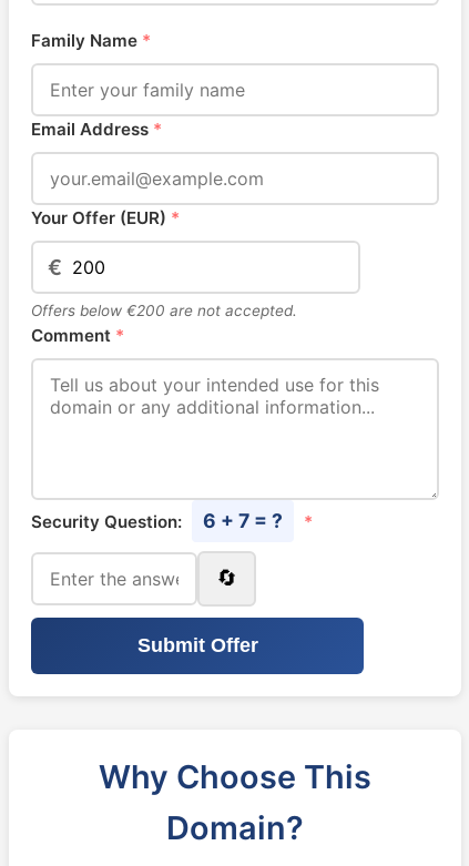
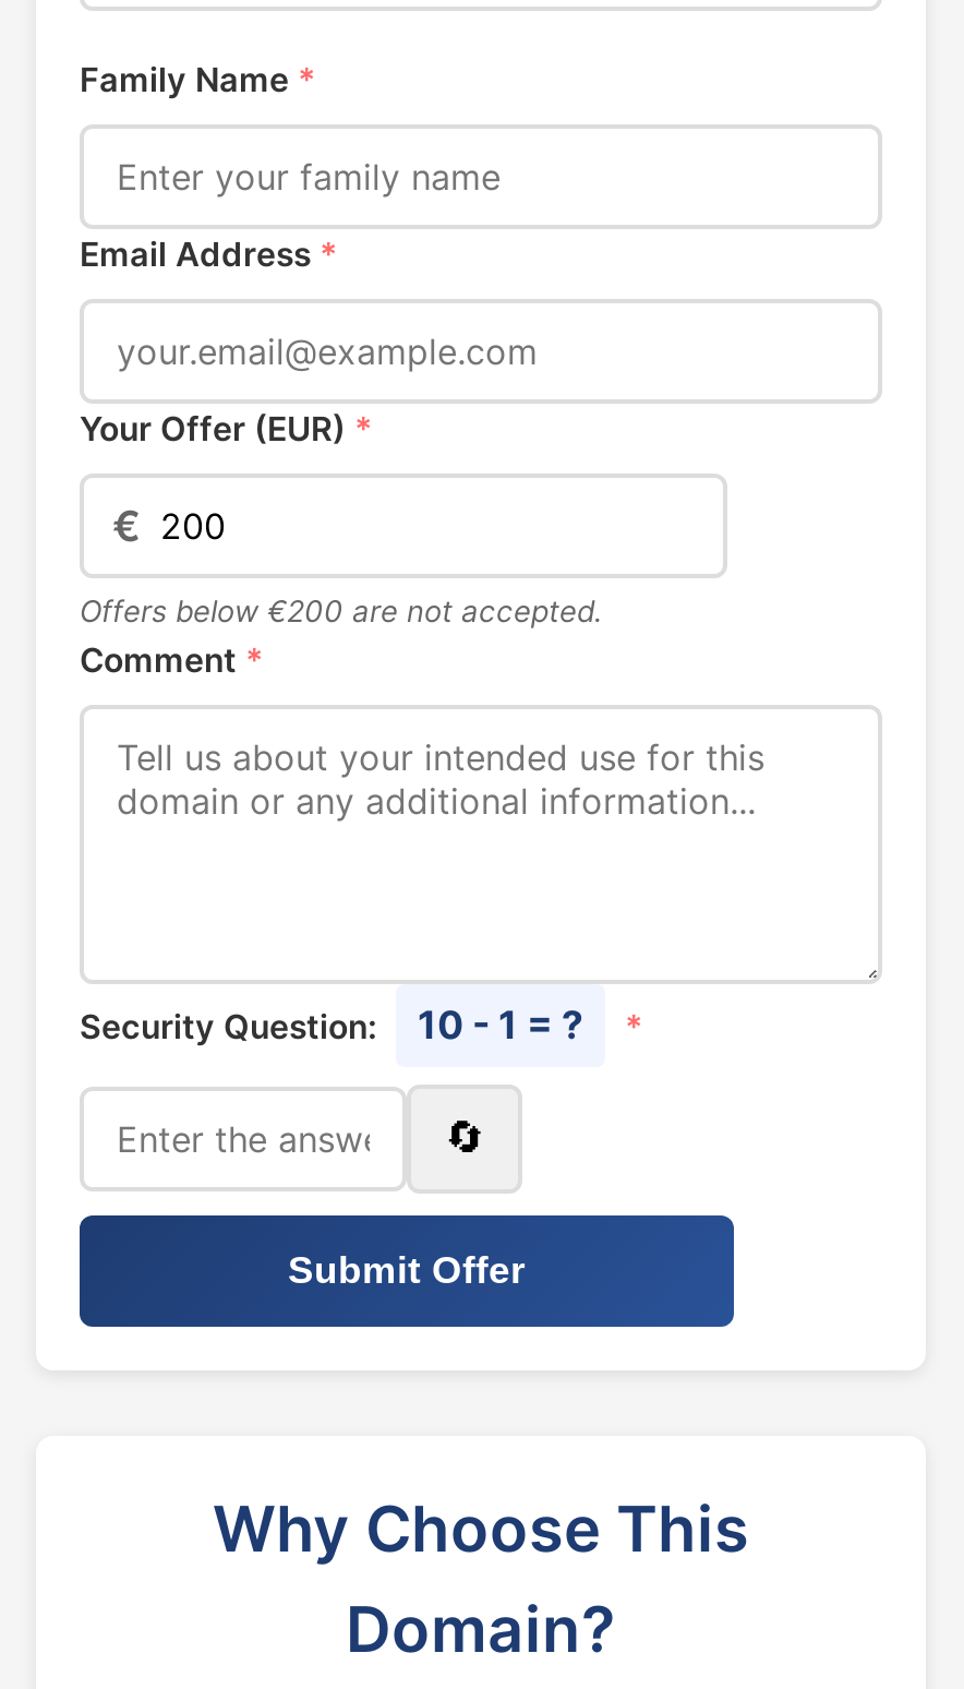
- 6 + 7 = ?
+ 10 - 1 = ?
